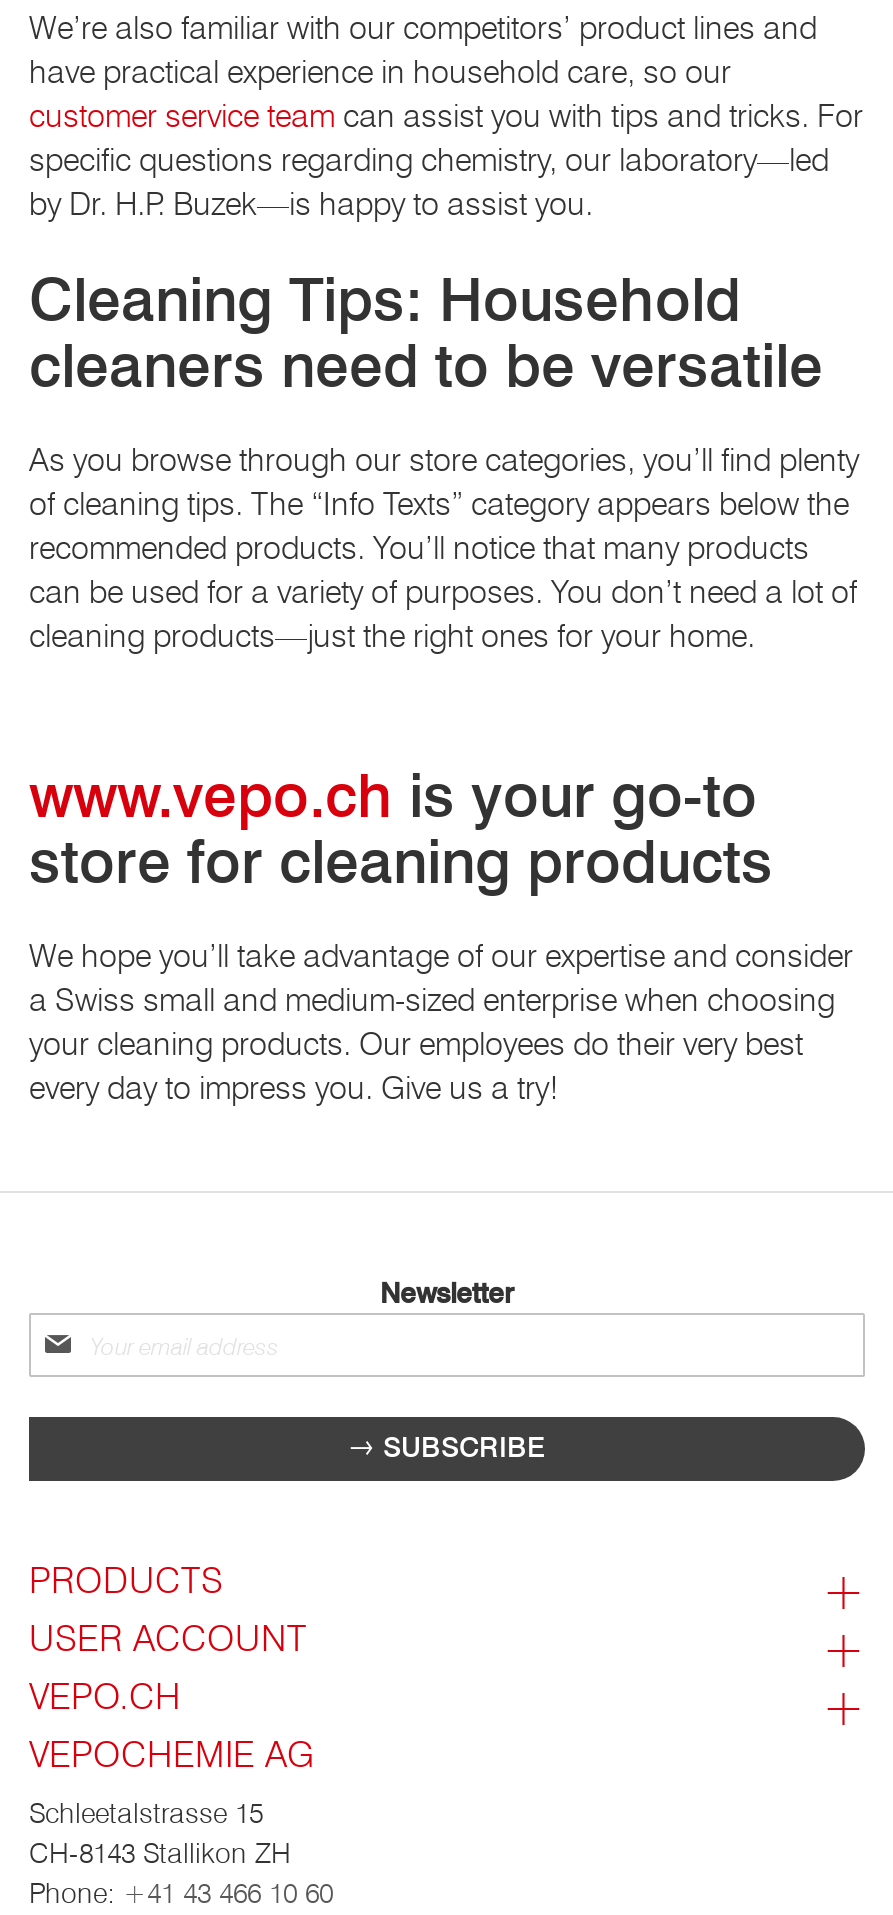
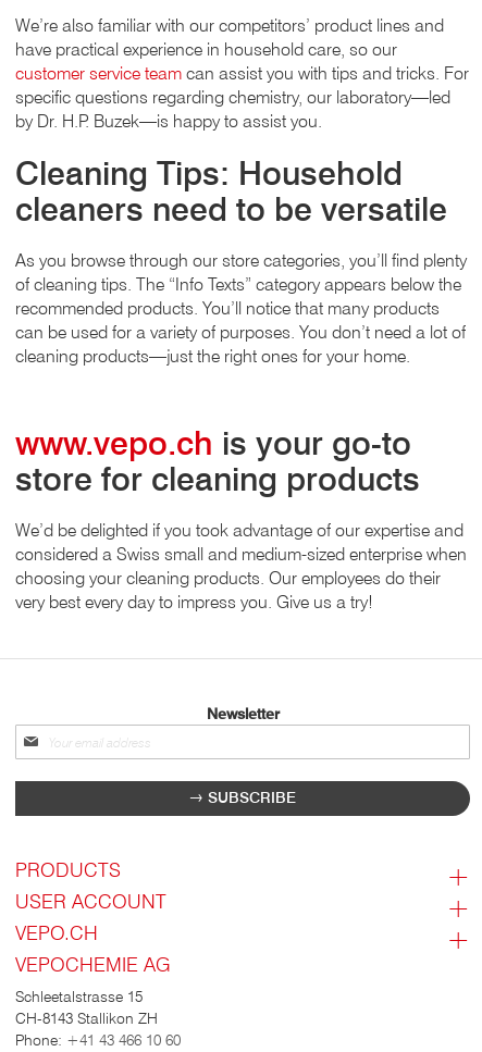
- We hope you’ll take advantage of our expertise and consider
- a Swiss small and medium-sized enterprise when choosing
- your cleaning products. Our employees do their very best
- every day to impress you. Give us a try!
+ We’d be delighted if you took advantage of our expertise and
+ considered a Swiss small and medium-sized enterprise when
+ choosing your cleaning products. Our employees do their
+ very best every day to impress you. Give us a try!
